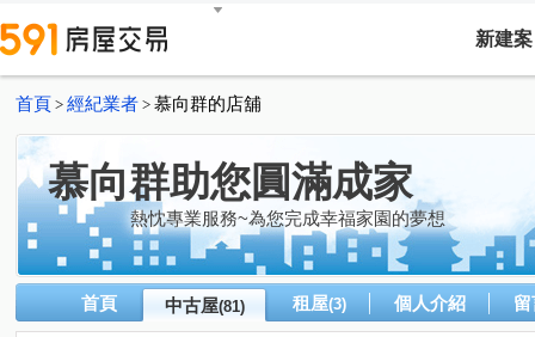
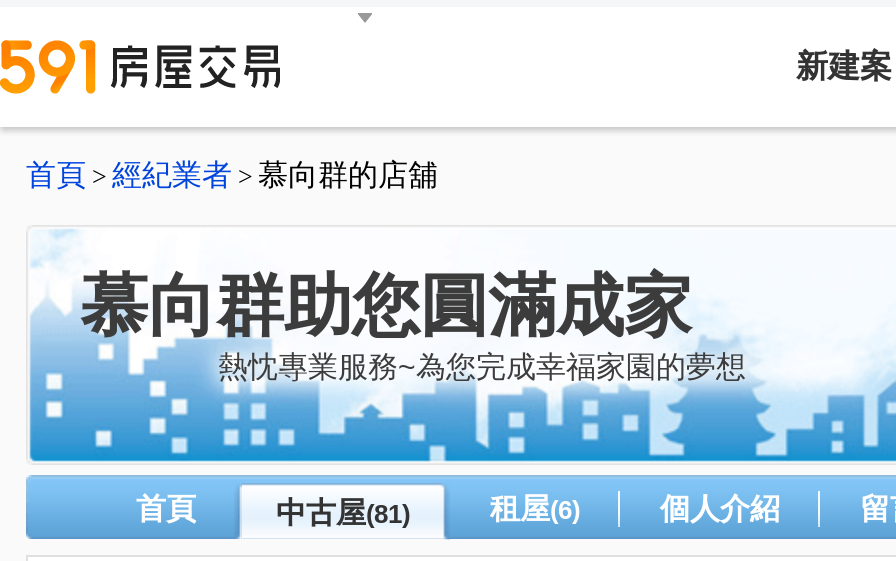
- 租屋(3)
+ 租屋(6)
